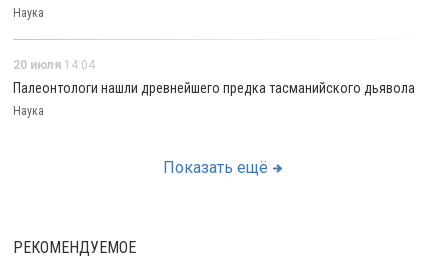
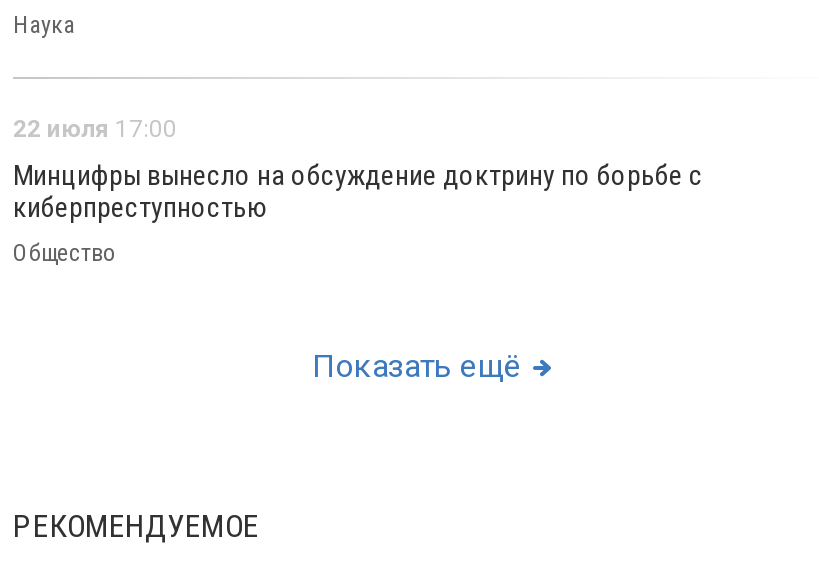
- 20 июля 14:04
+ 22 июля 17:00

- Палеонтологи нашли древнейшего предка тасманийского дьявола
+ Минцифры вынесло на обсуждение доктрину по борьбе с
+ киберпреступностью

- Наука
+ Общество
